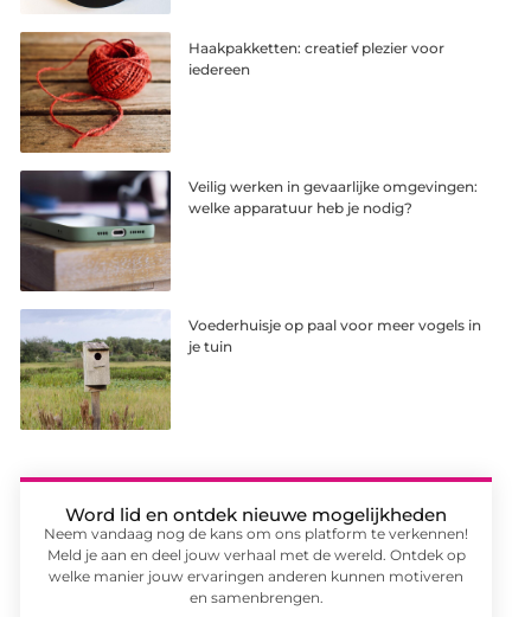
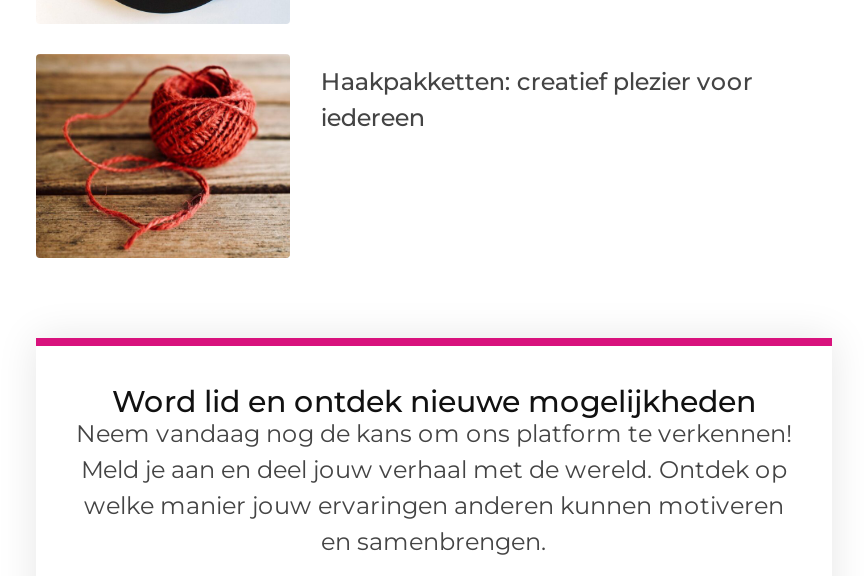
- [image]
- Veilig werken in gevaarlijke omgevingen:
- welke apparatuur heb je nodig?

- [image]
- Voederhuisje op paal voor meer vogels in
- je tuin
